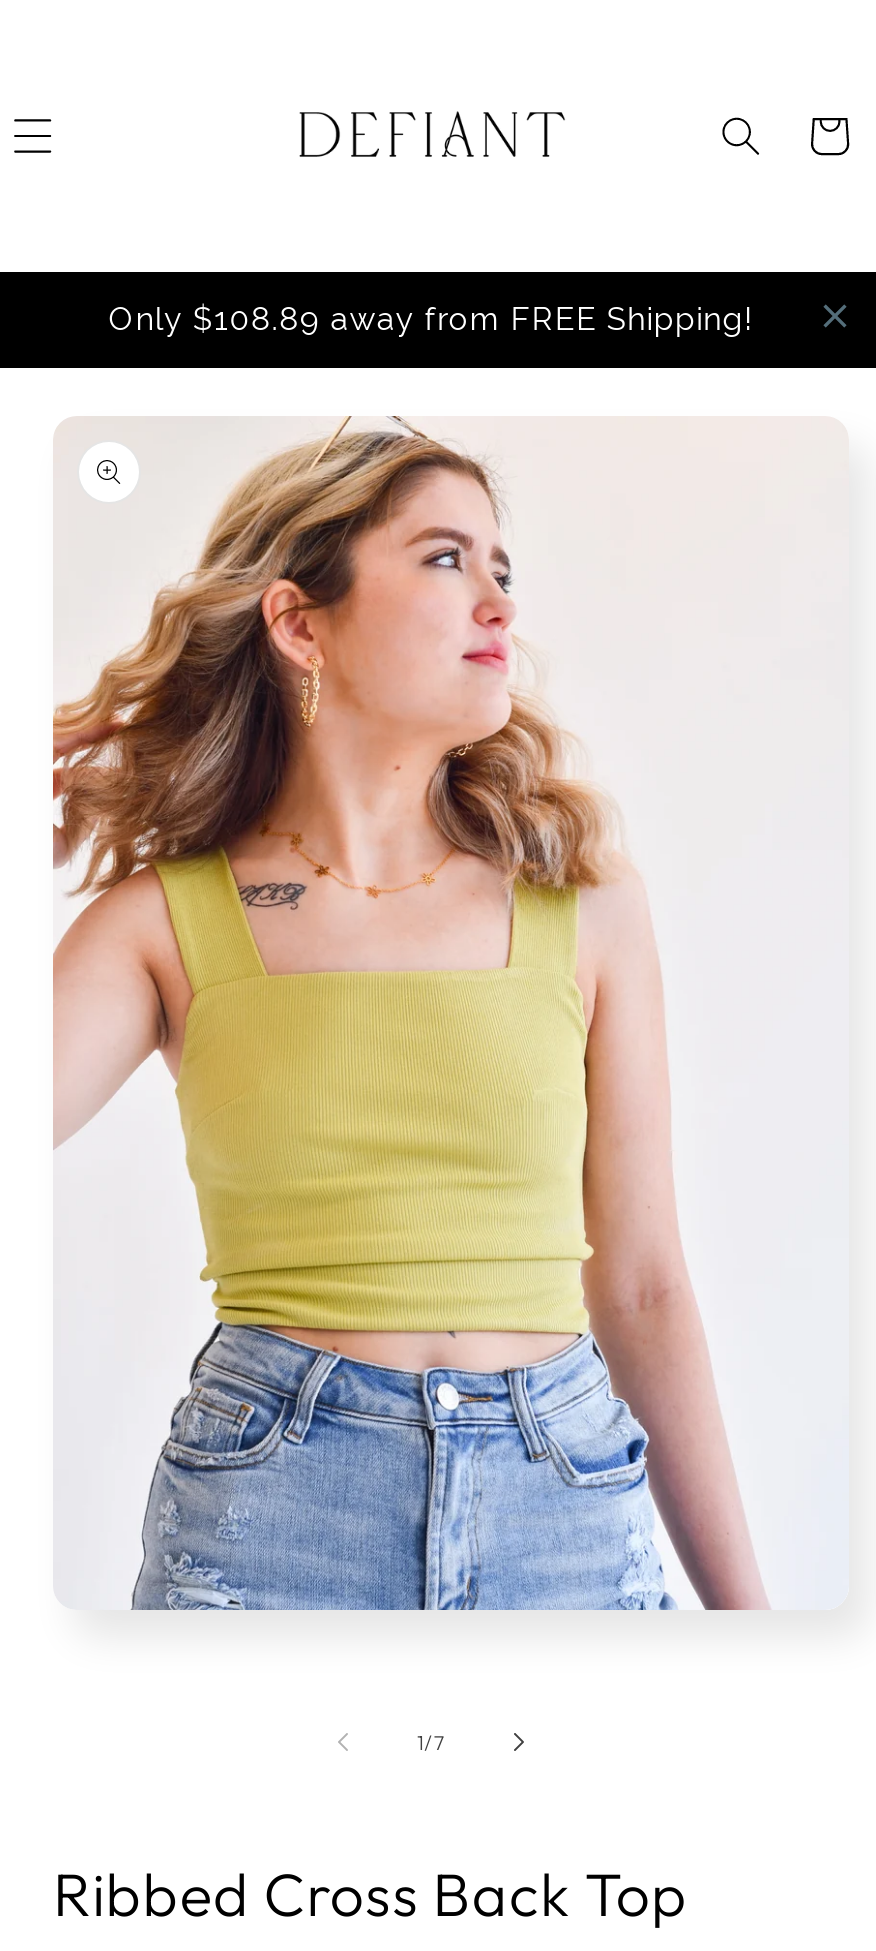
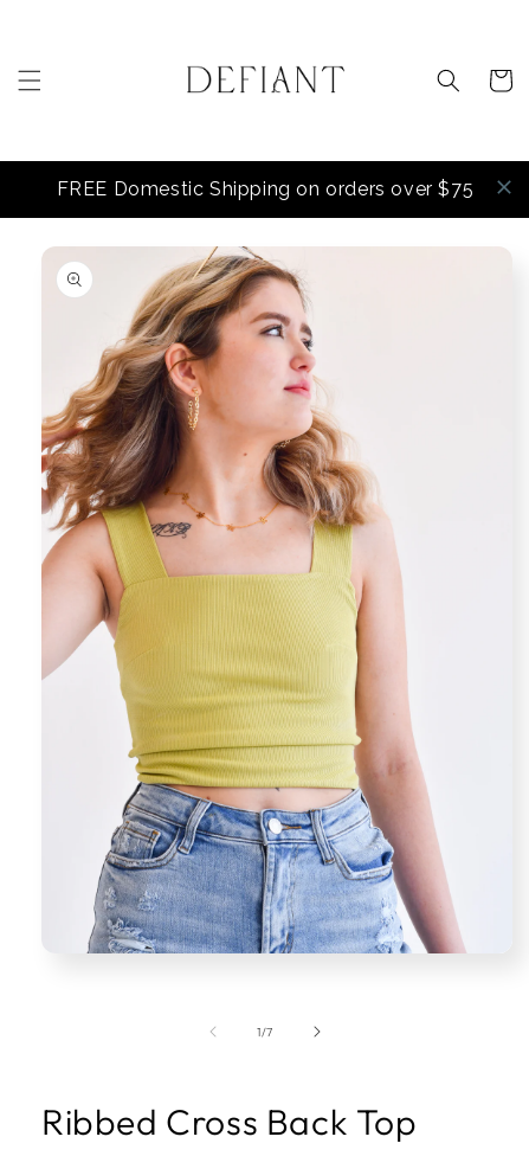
- Only $108.89 away from FREE Shipping!
+ FREE Domestic Shipping on orders over $75
